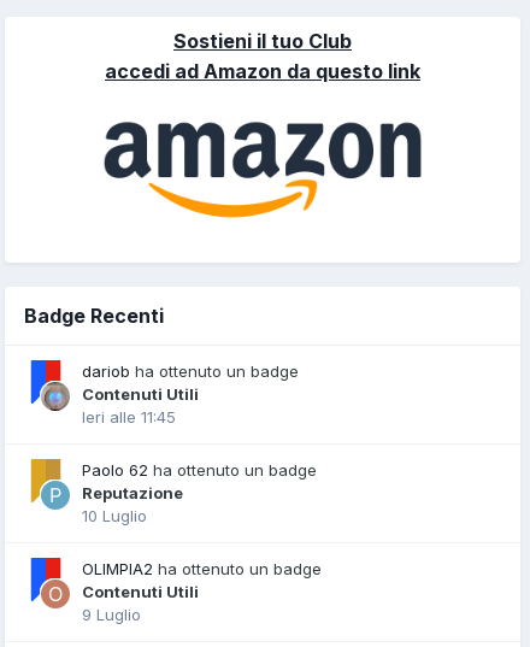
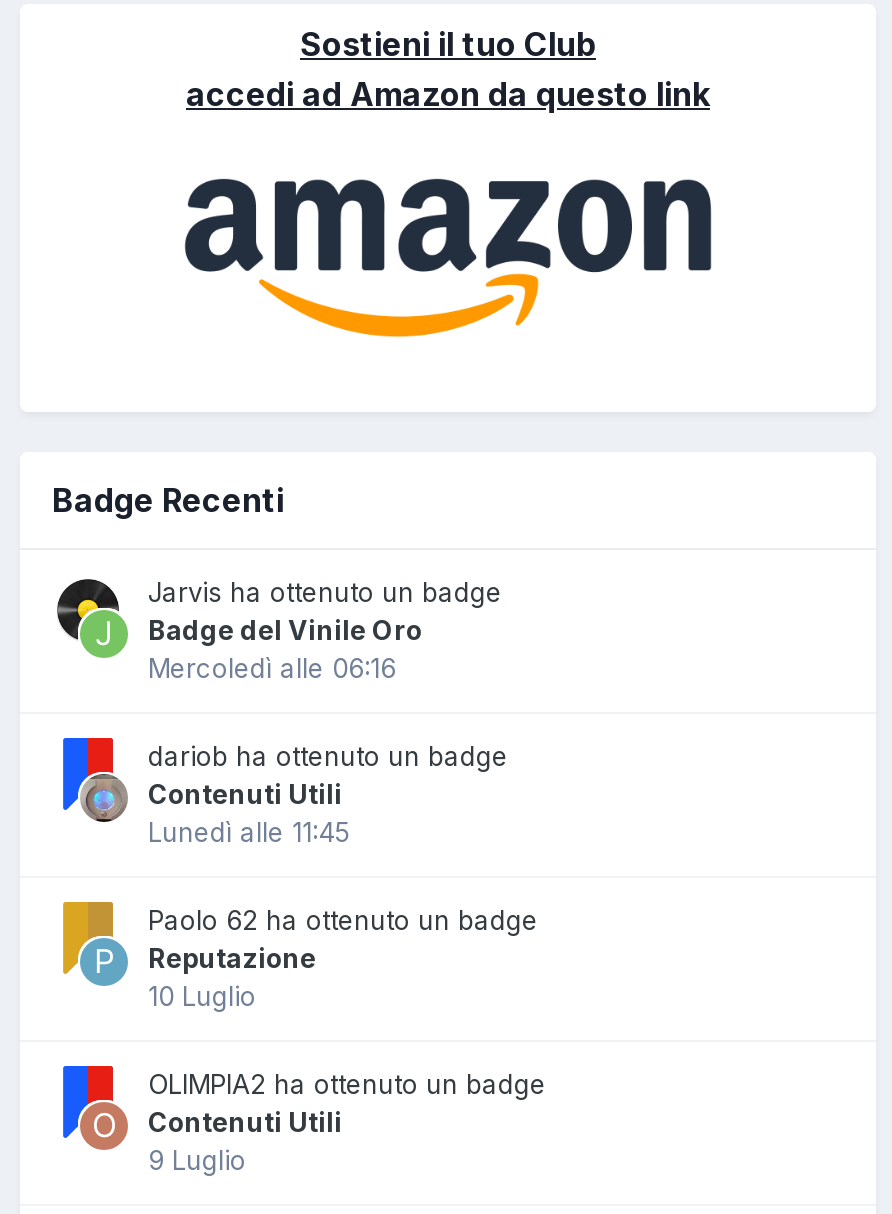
+ [image]
+ Jarvis ha ottenuto un badge
+ Badge del Vinile Oro
+ Mercoledì alle 06:16

- Ieri alle 11:45
+ Lunedì alle 11:45
